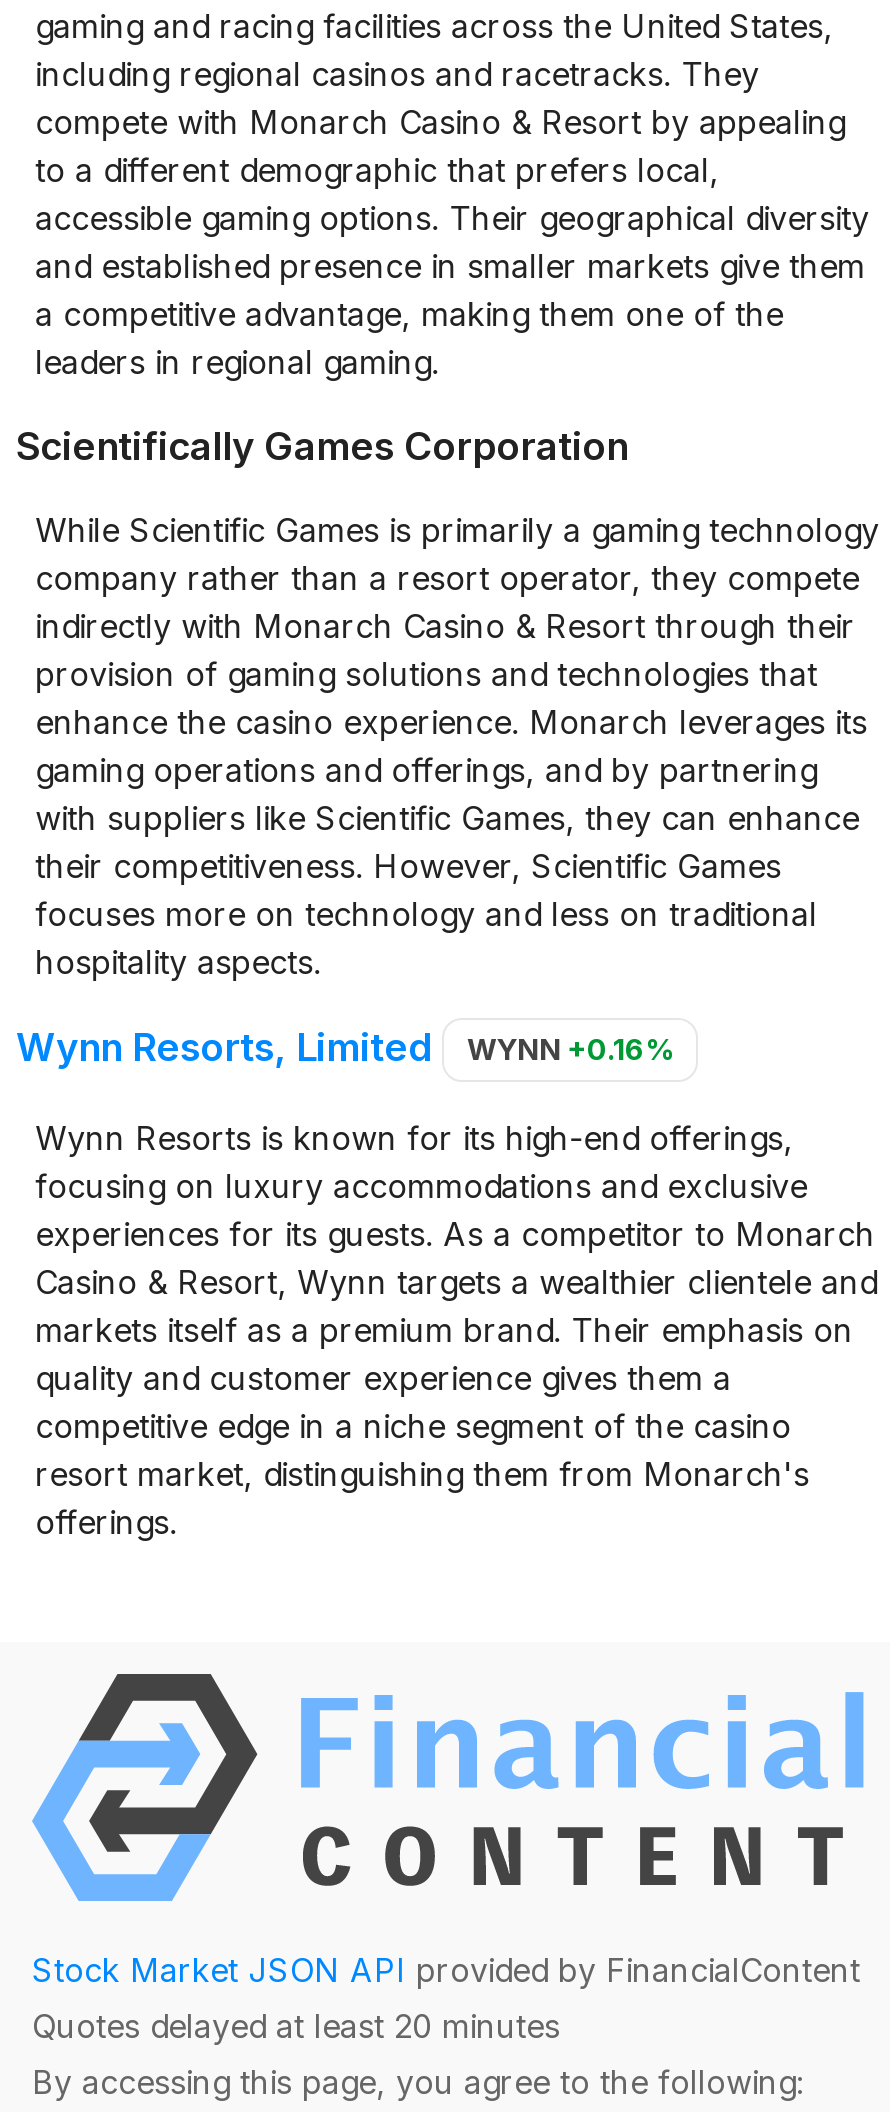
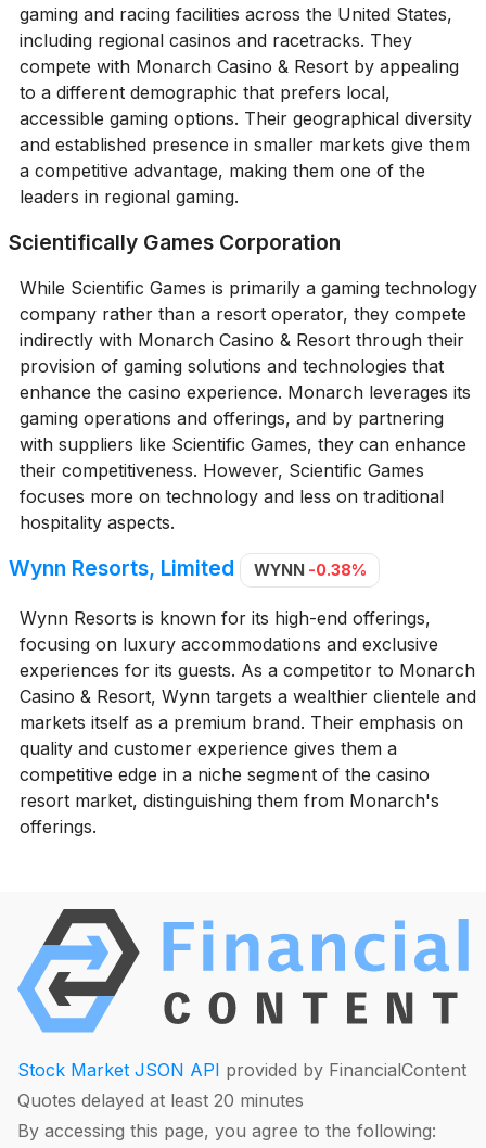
- Wynn Resorts, Limited WYNN +0.16%
+ Wynn Resorts, Limited WYNN -0.38%
